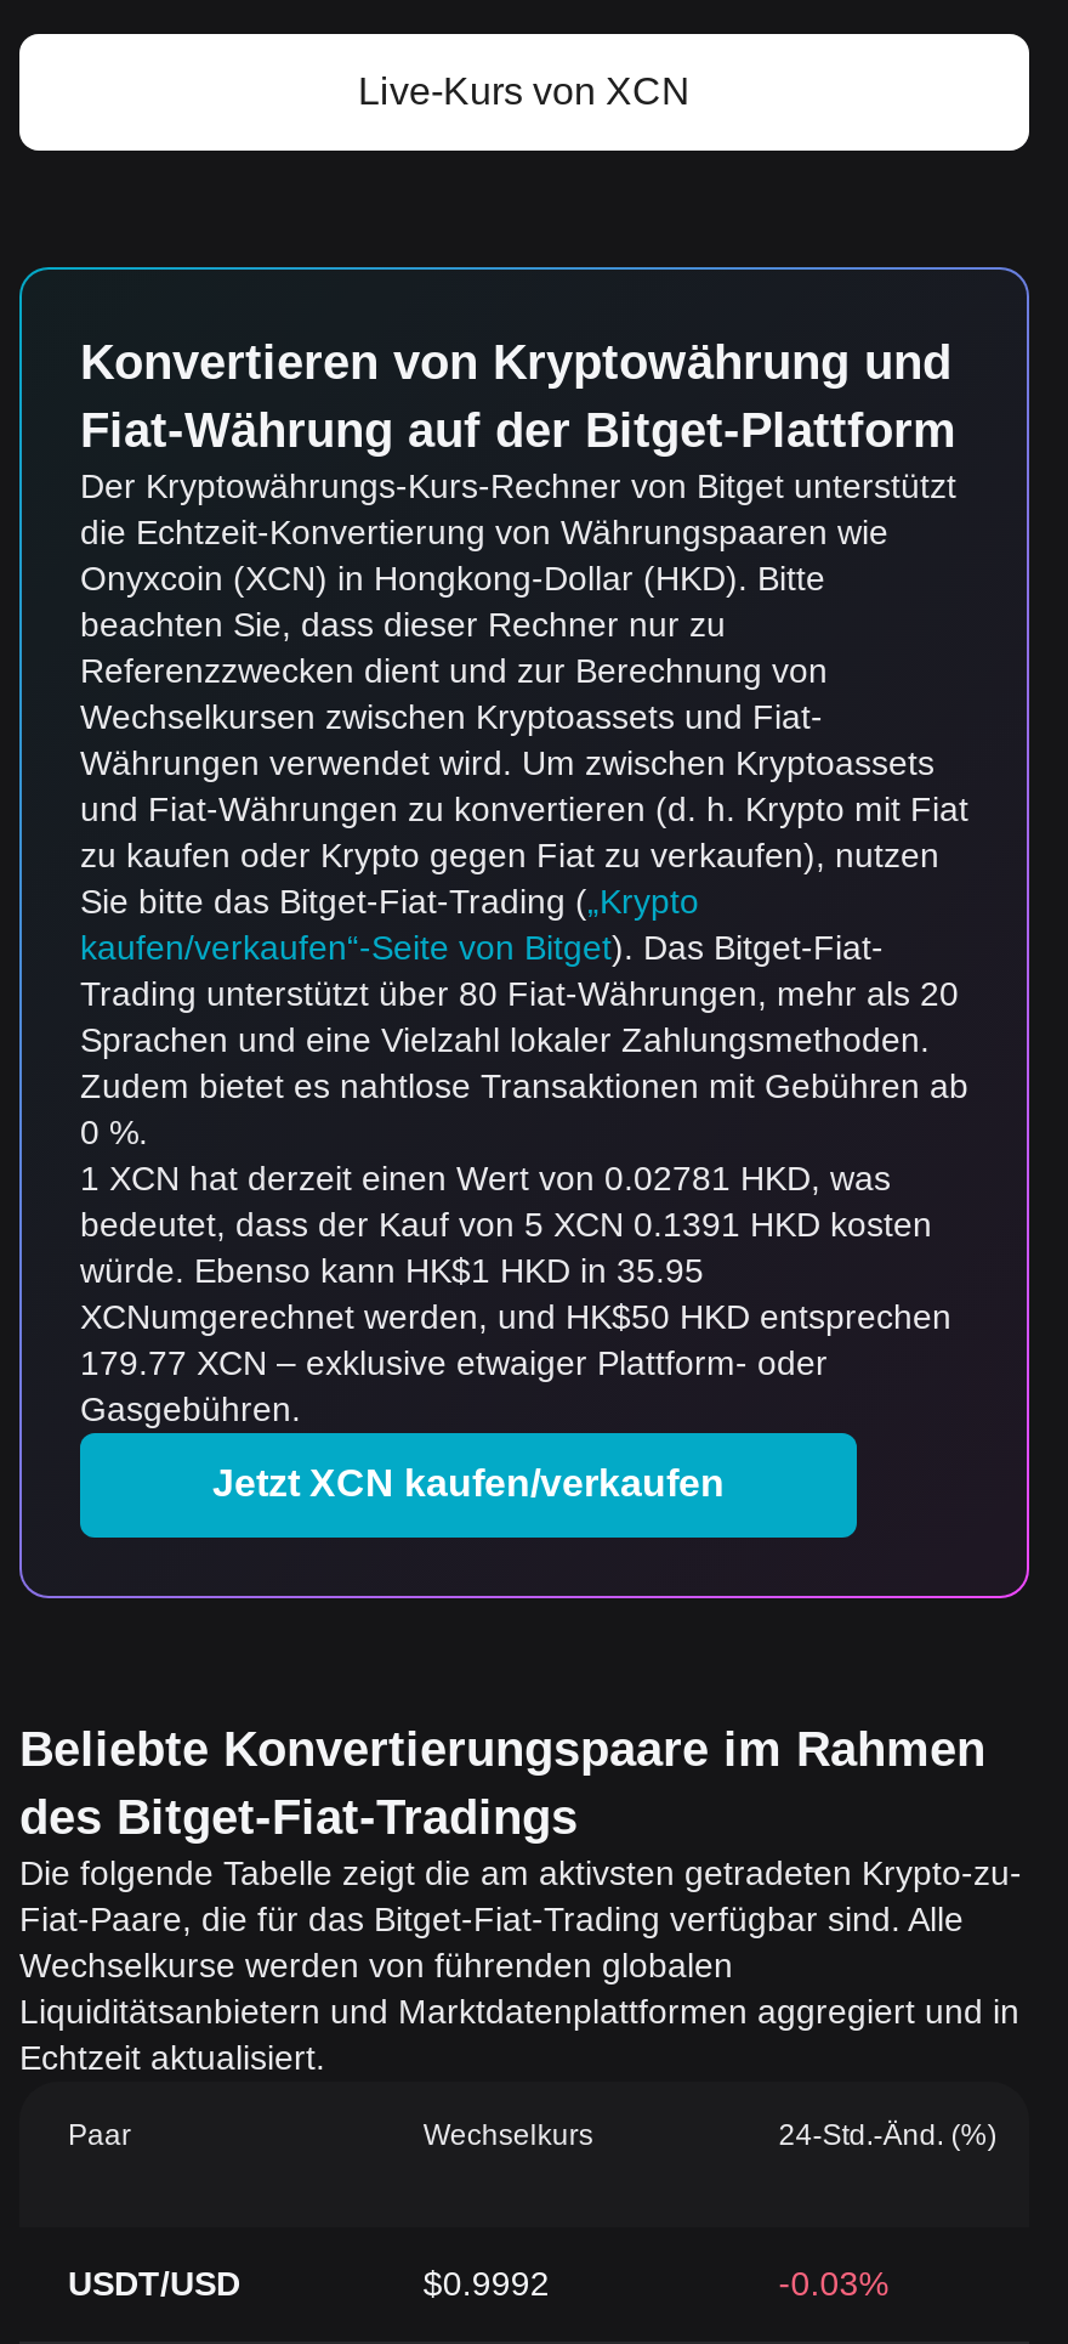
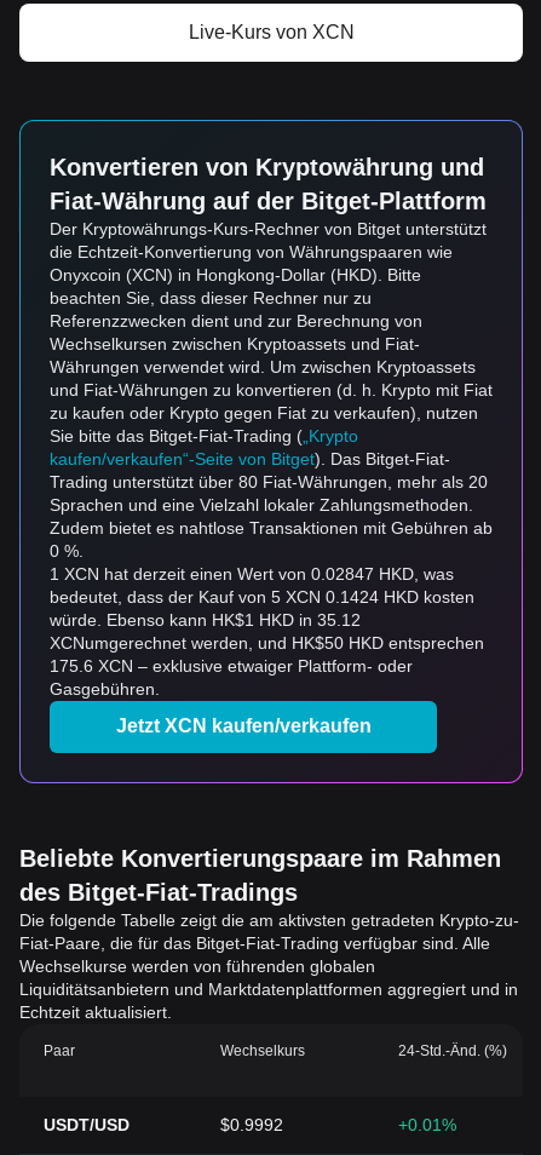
- 1 XCN hat derzeit einen Wert von 0.02781 HKD, was
+ 1 XCN hat derzeit einen Wert von 0.02847 HKD, was

- bedeutet, dass der Kauf von 5 XCN 0.1391 HKD kosten
+ bedeutet, dass der Kauf von 5 XCN 0.1424 HKD kosten

- würde. Ebenso kann HK$1 HKD in 35.95
+ würde. Ebenso kann HK$1 HKD in 35.12

- 179.77 XCN – exklusive etwaiger Plattform- oder
+ 175.6 XCN – exklusive etwaiger Plattform- oder

- -0.03%
+ +0.01%
